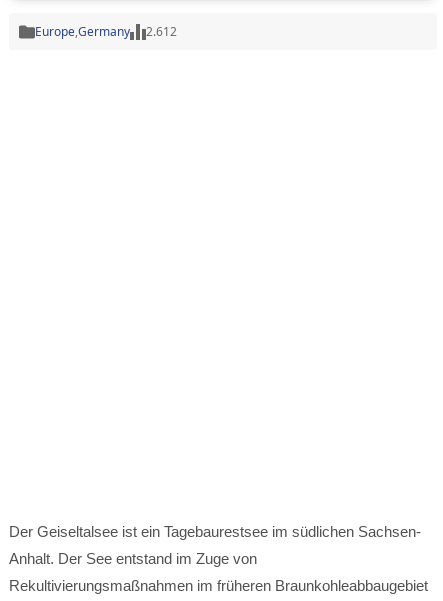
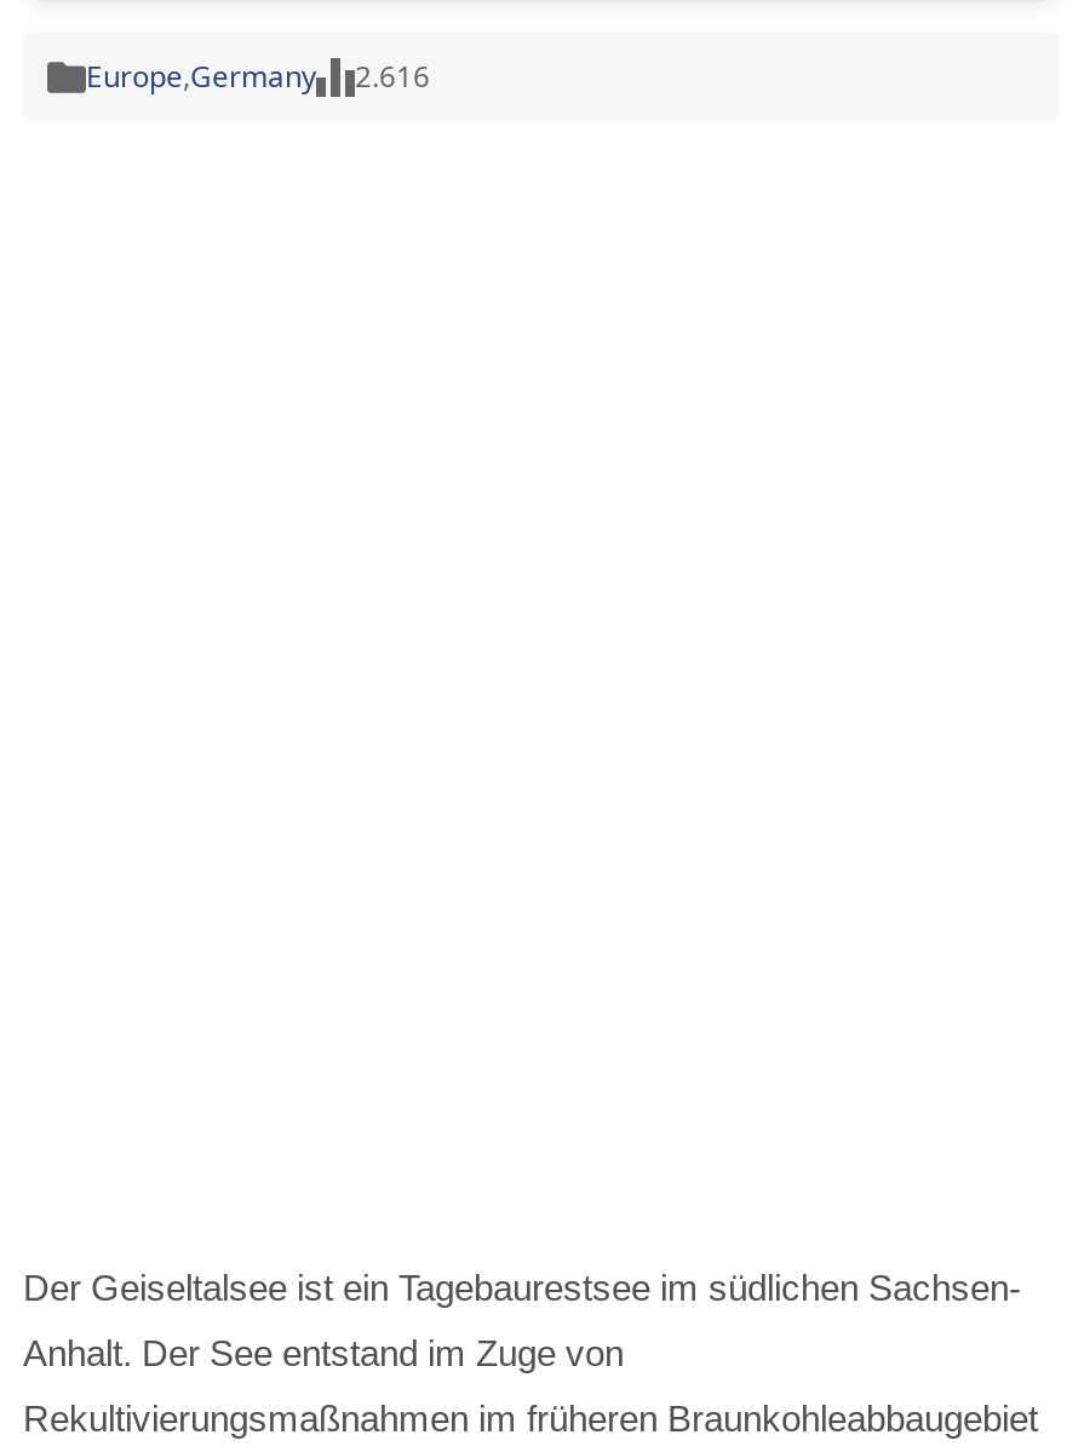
- Europe,Germany 2.612
+ Europe,Germany 2.616
